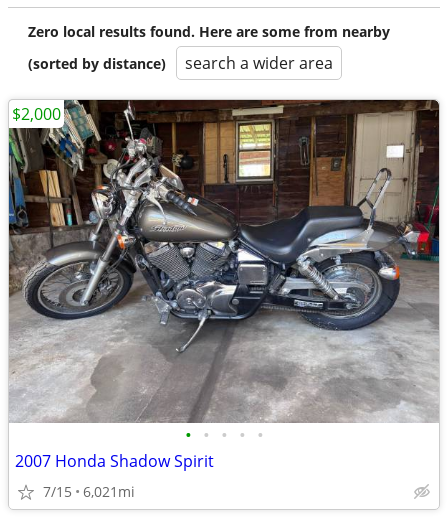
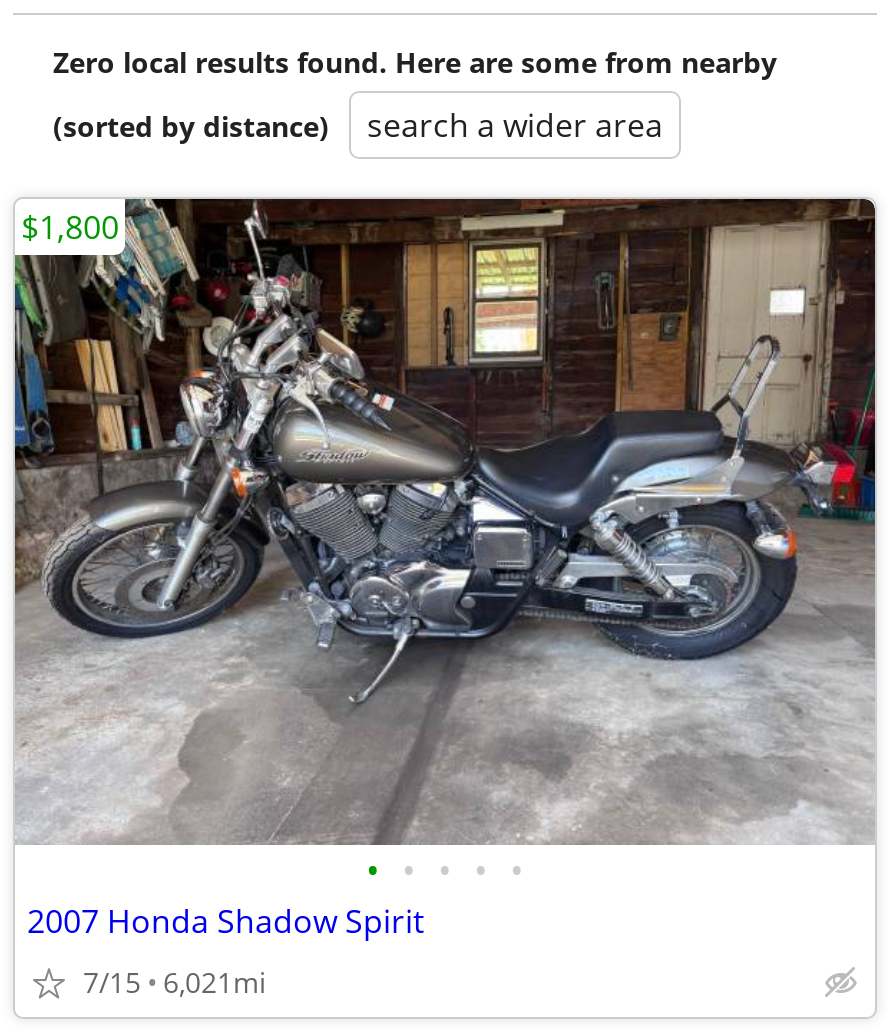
- $2,000
+ $1,800
